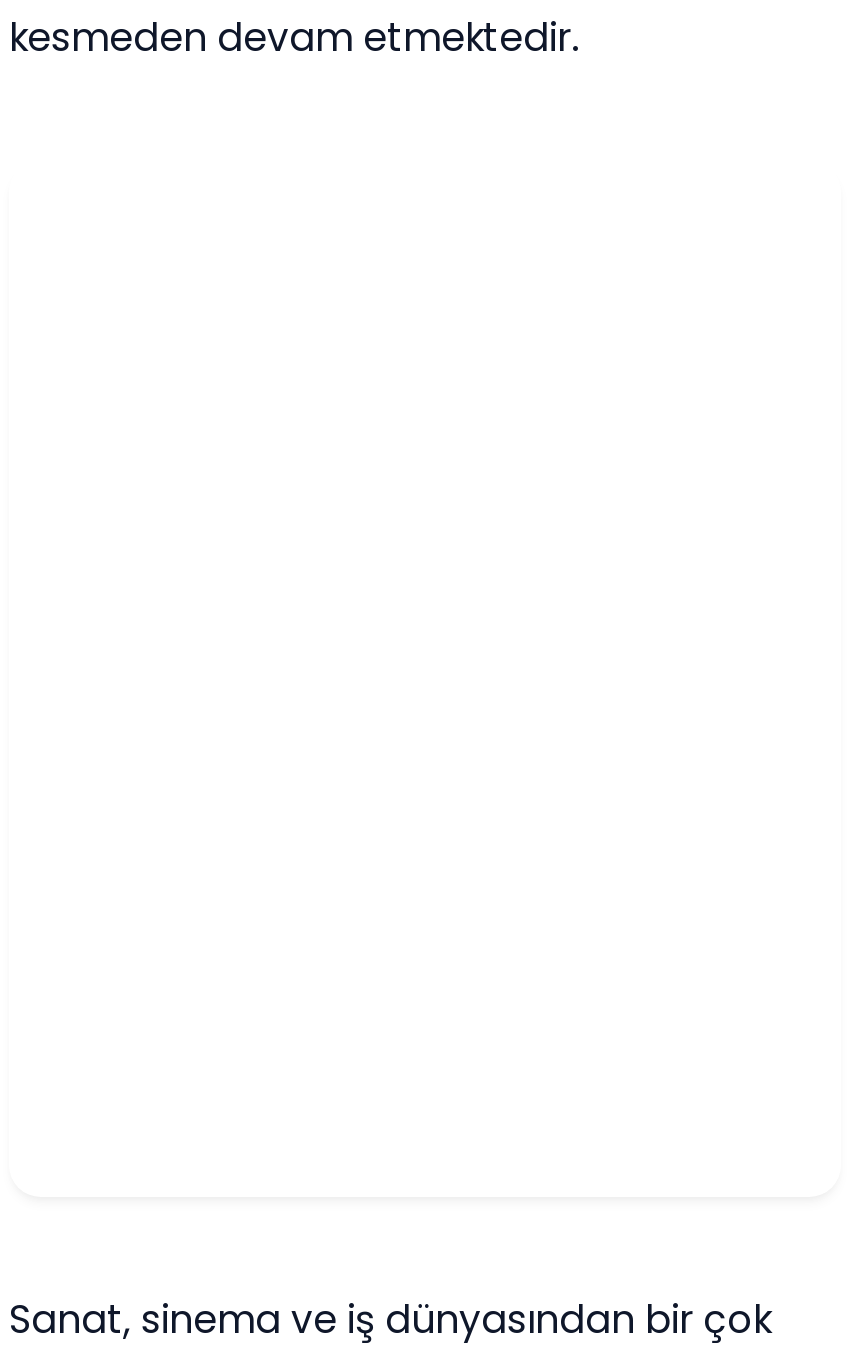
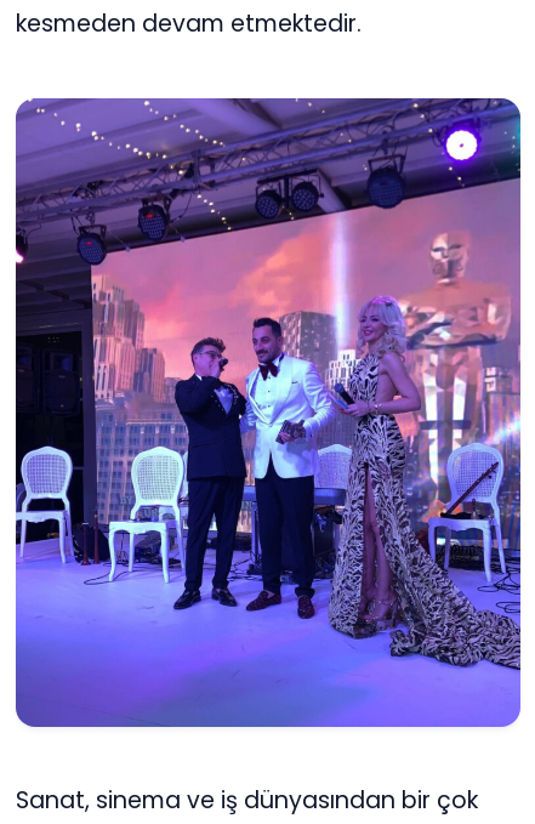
+ [image]
